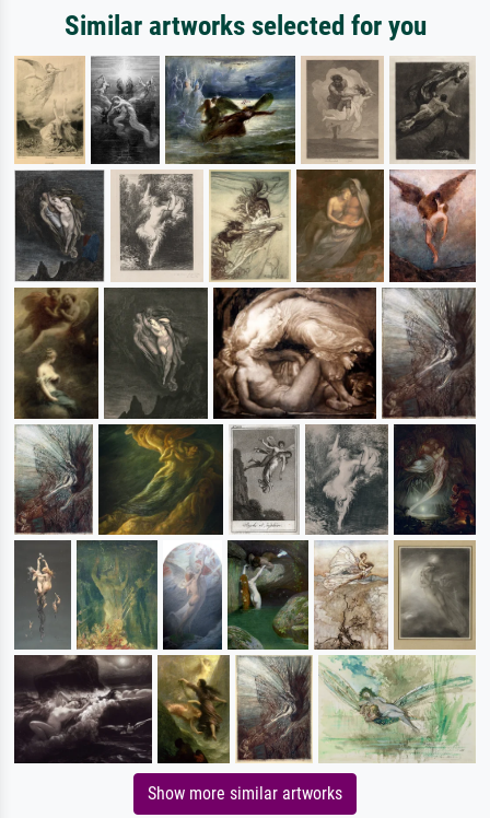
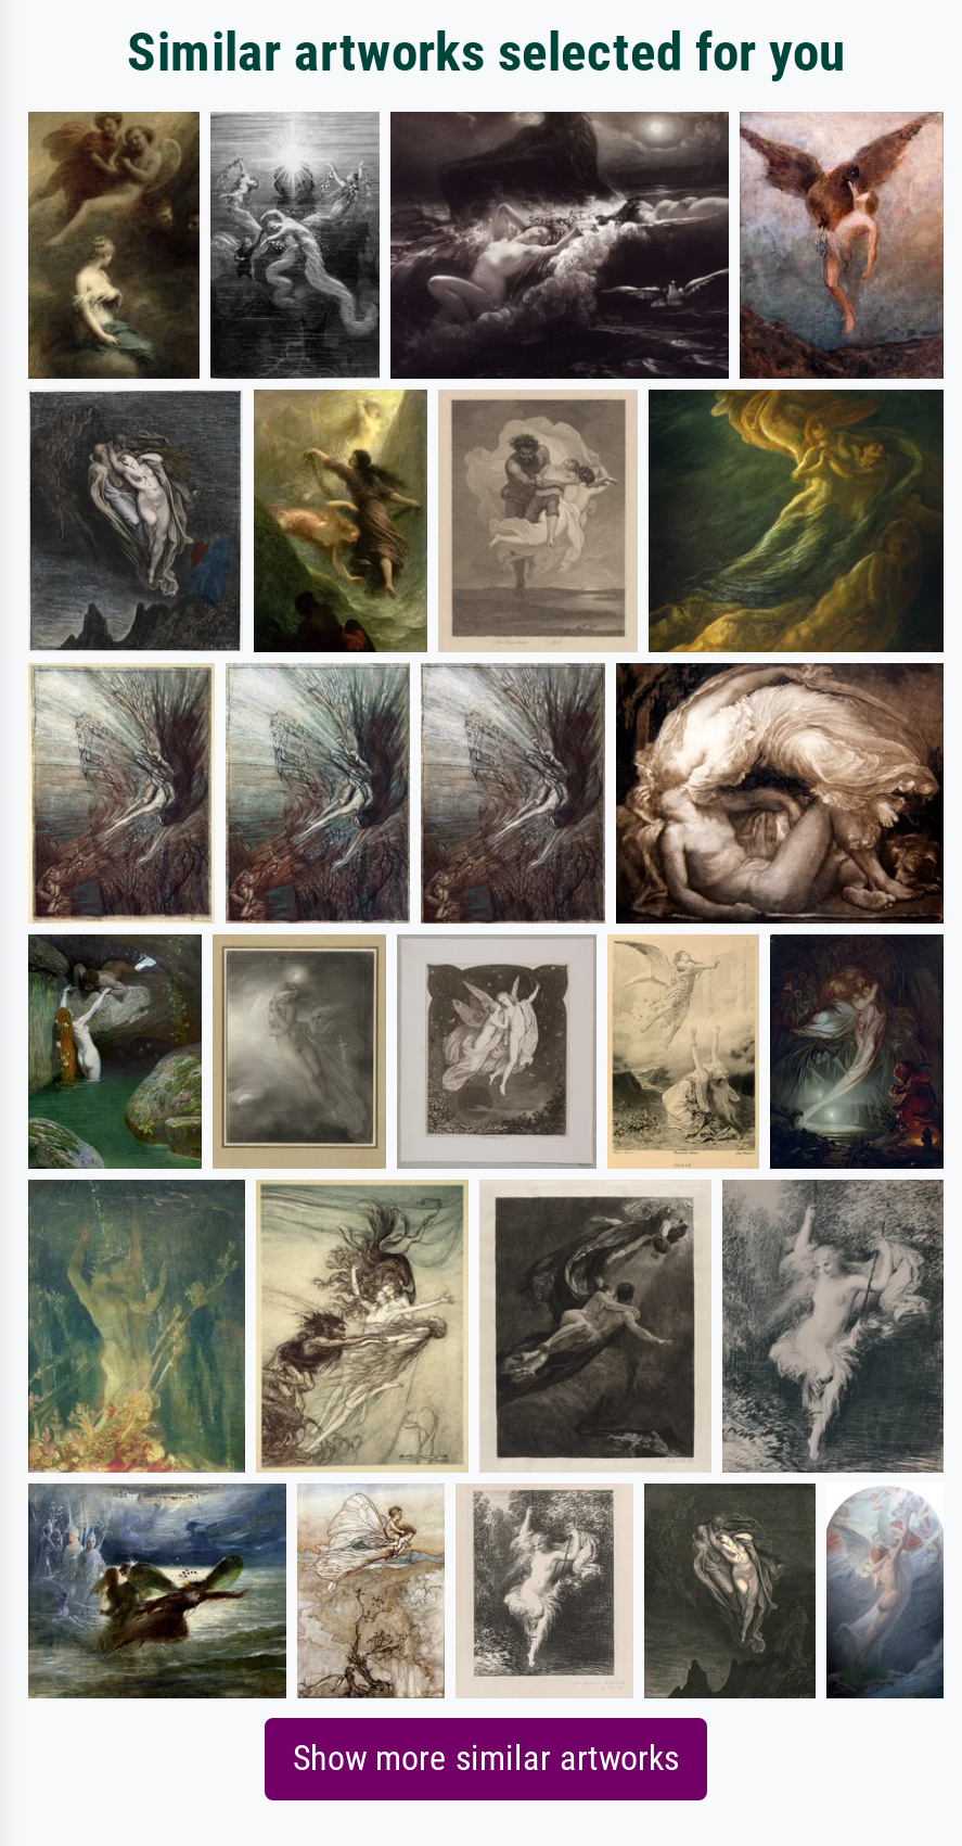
- [image]
+ [image]
